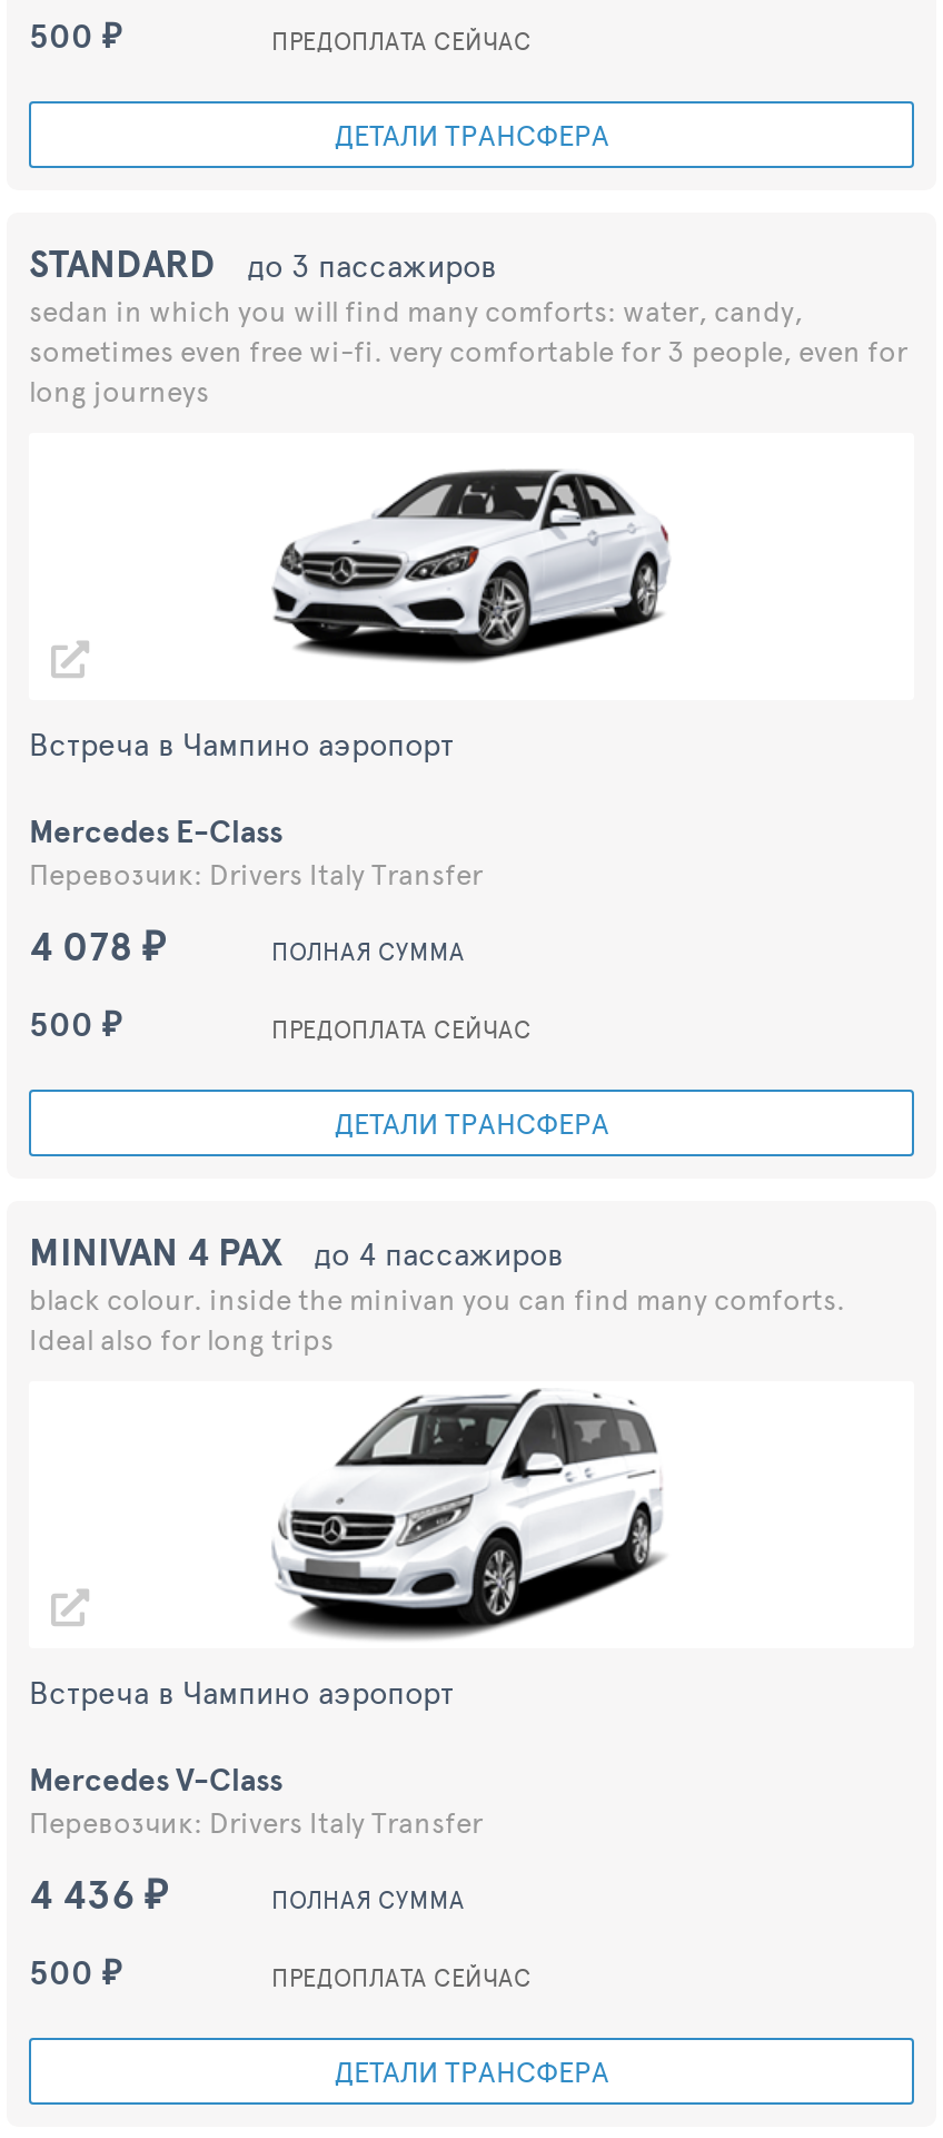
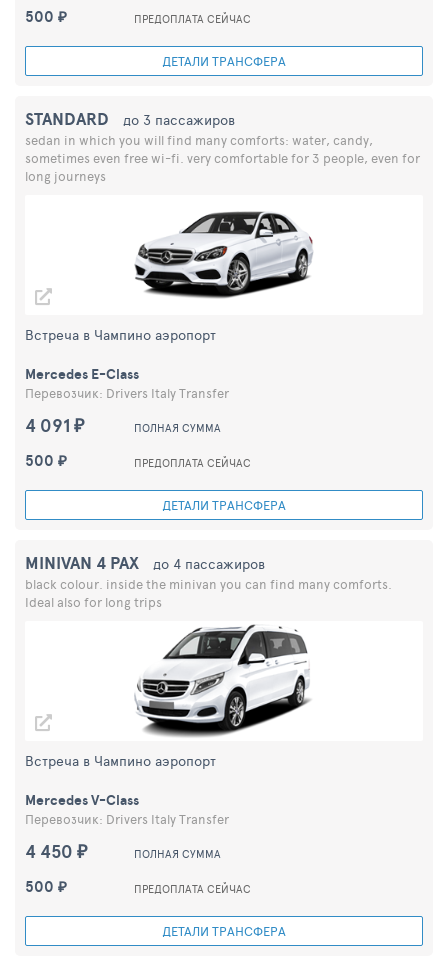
- 4 078 ₽
+ 4 091 ₽

- 4 436 ₽
+ 4 450 ₽
